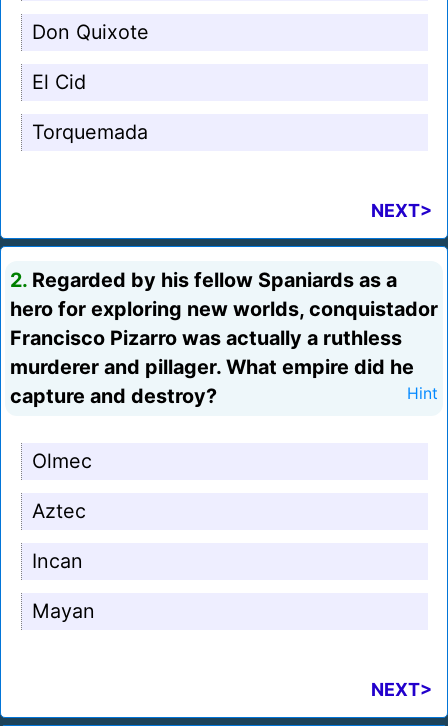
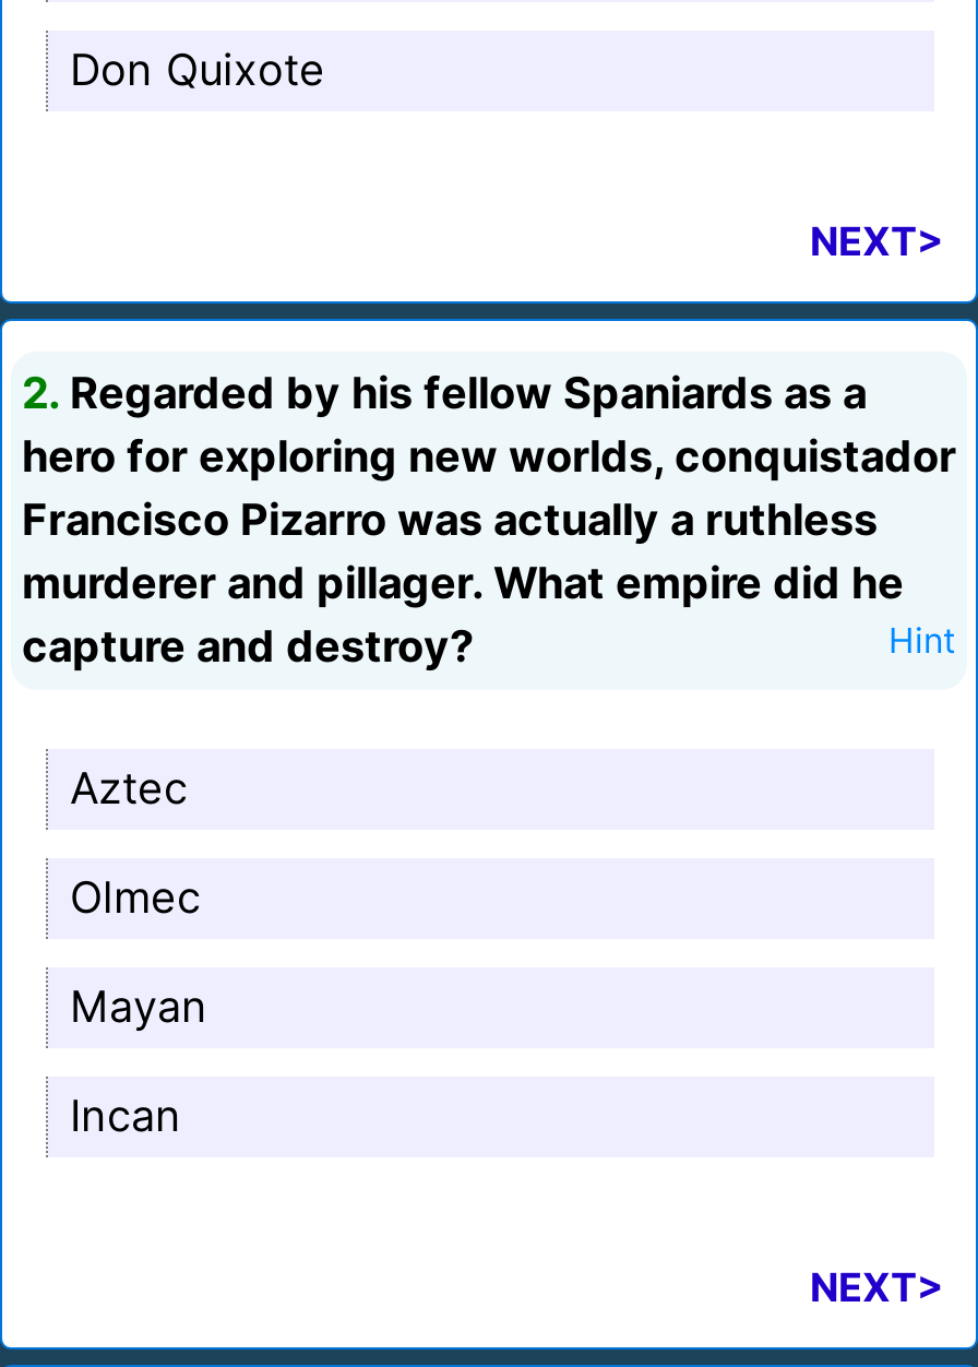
- El Cid
- Torquemada

moved up: Aztec

moved up: Mayan
